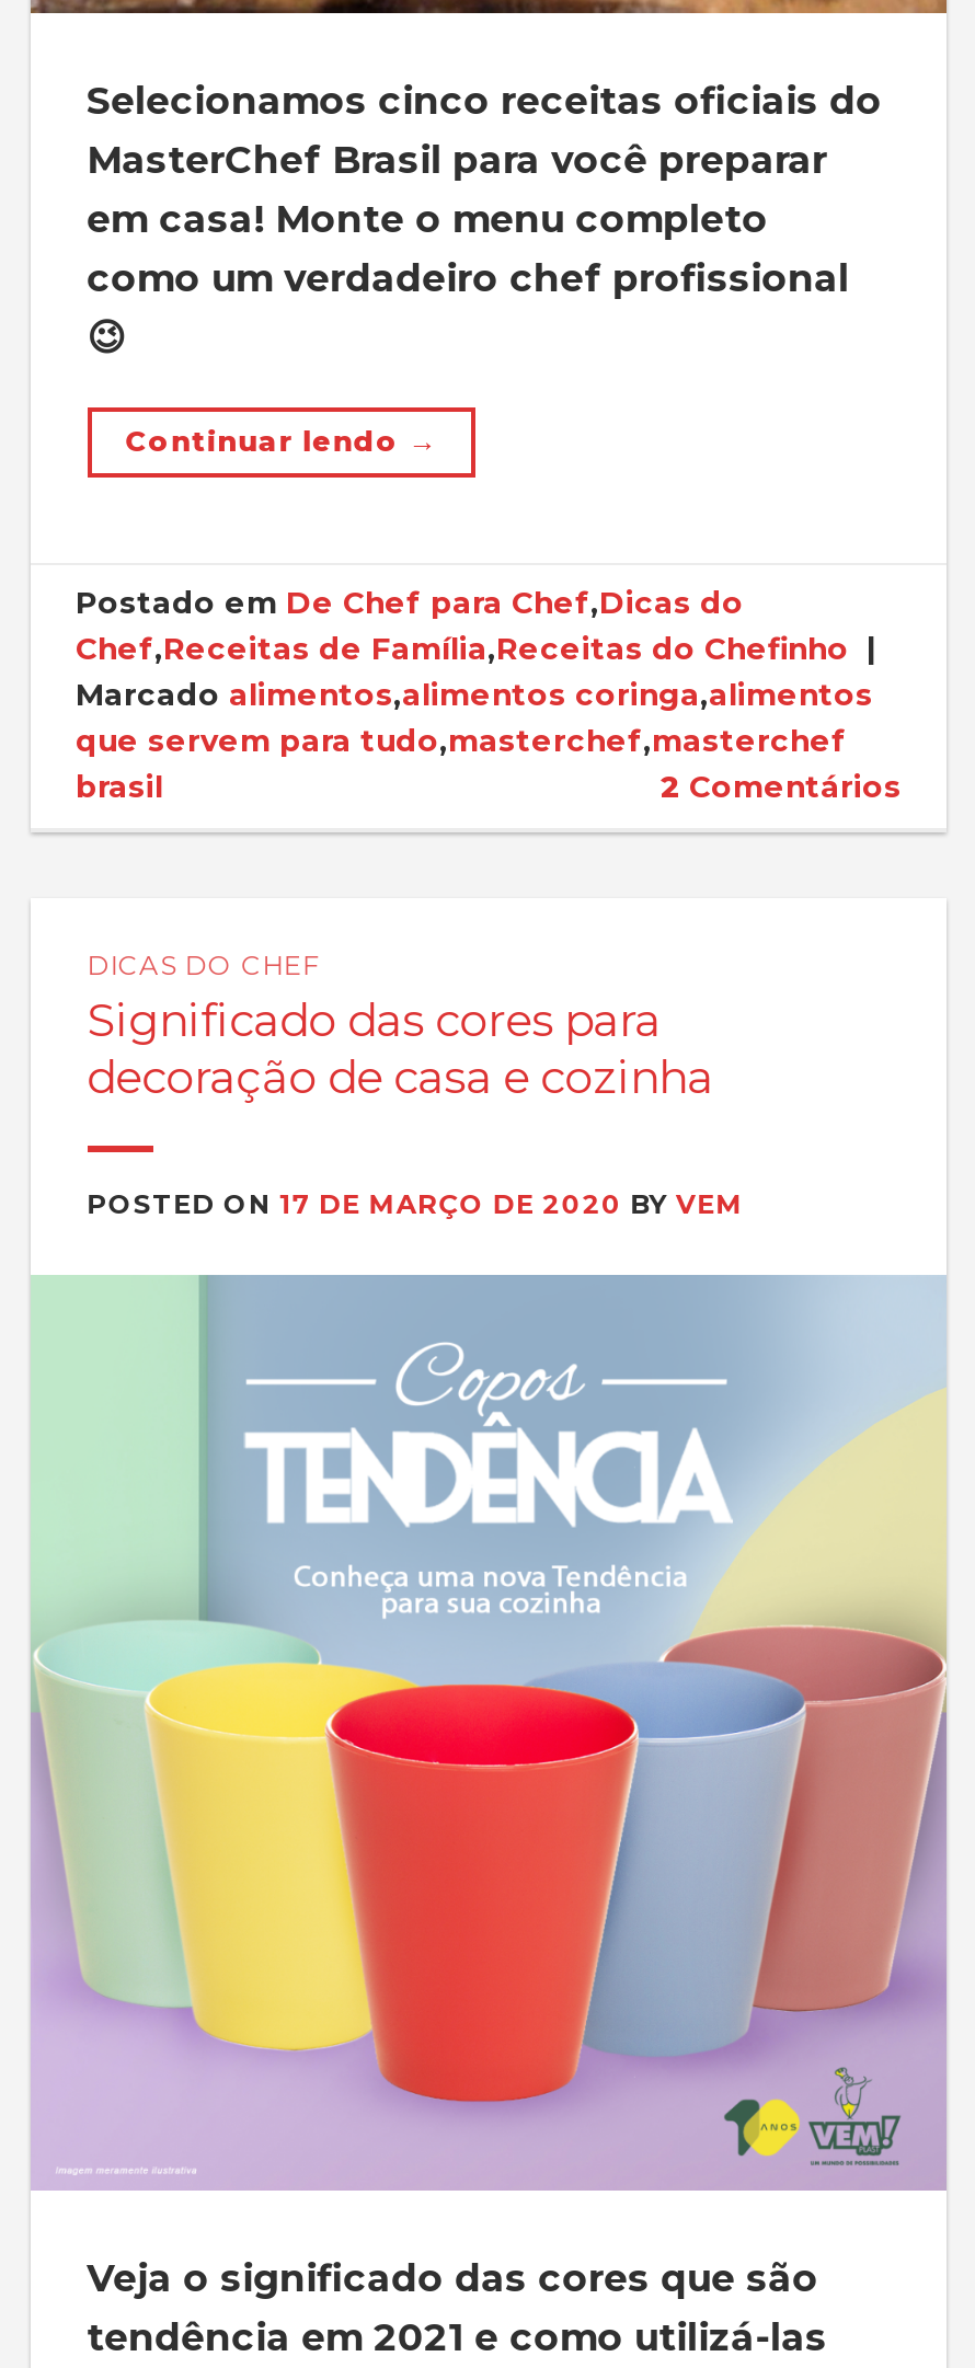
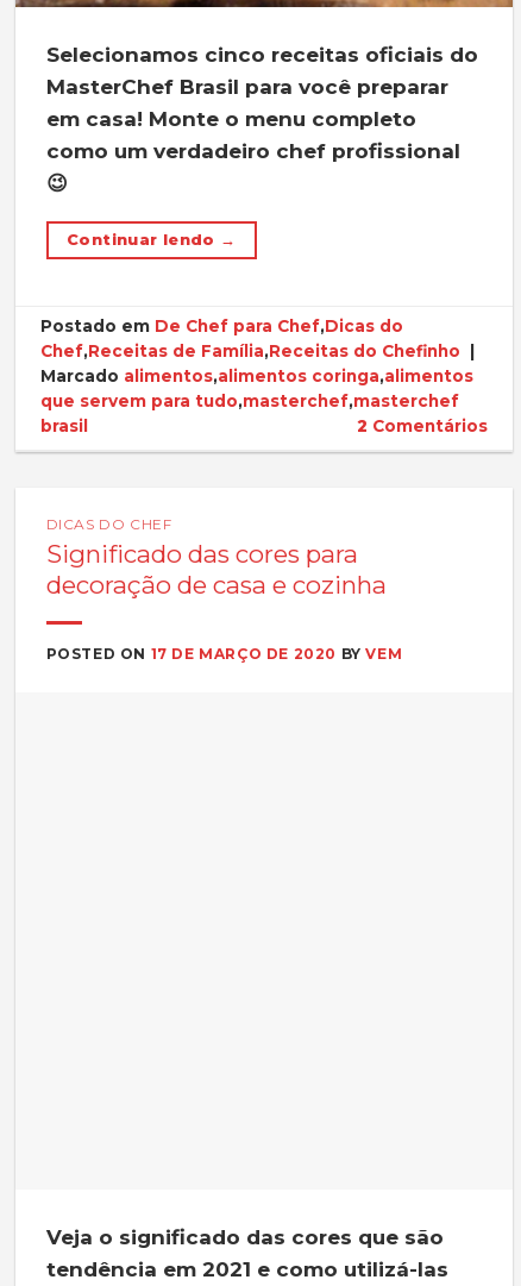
- [image]
